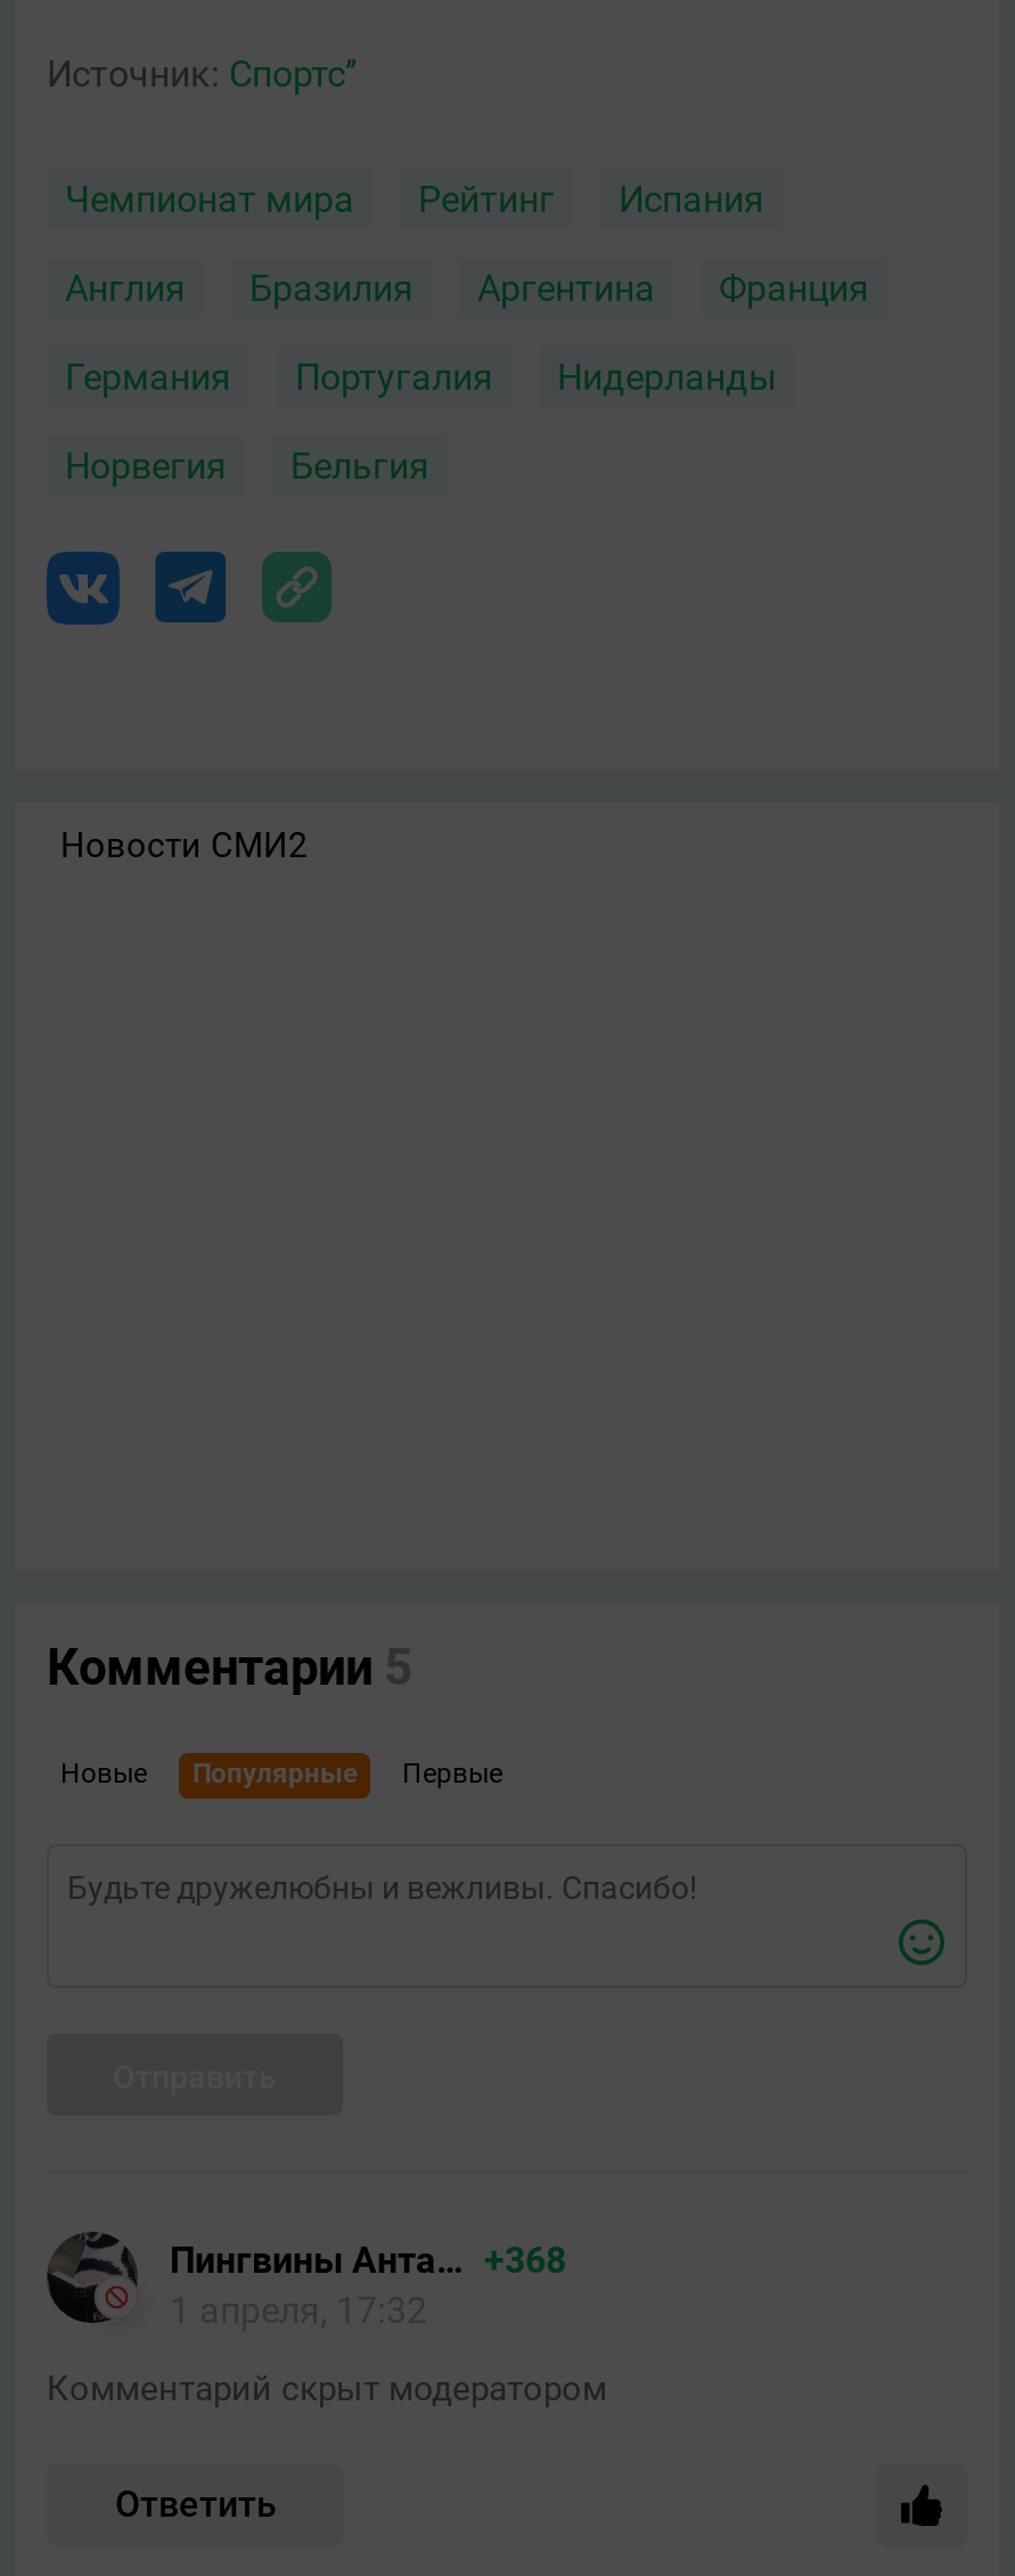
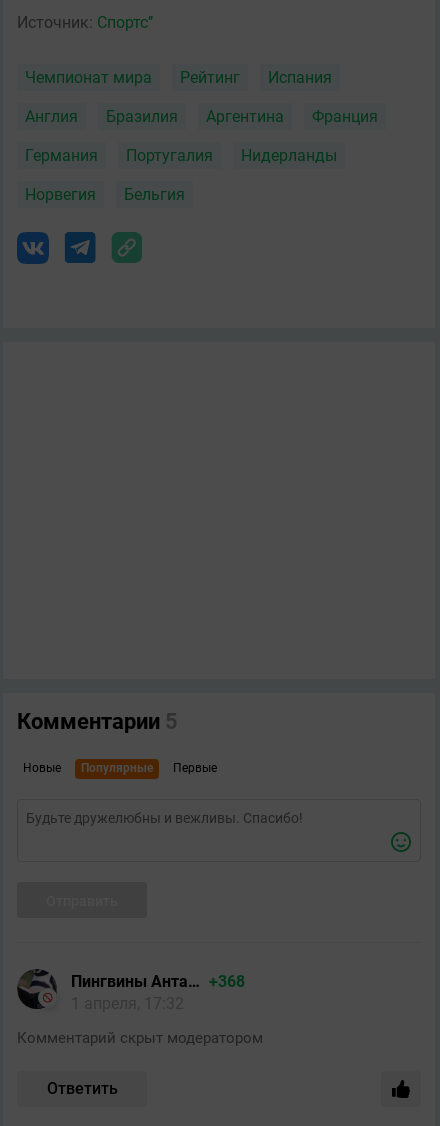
- Новости СМИ2
